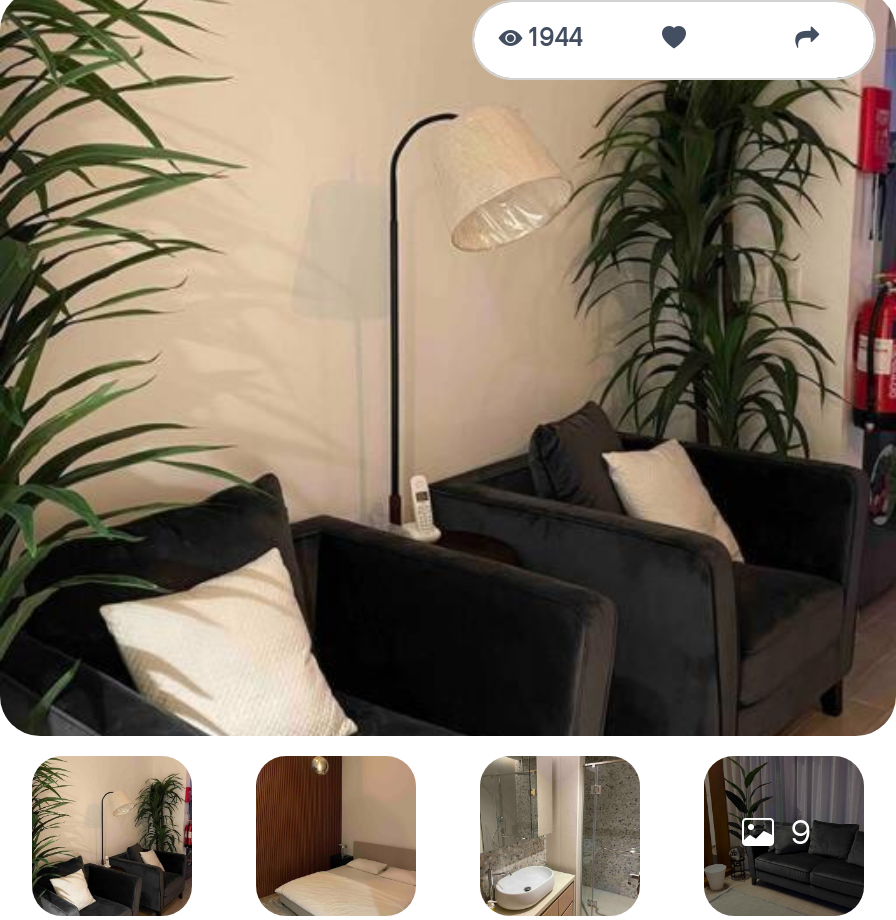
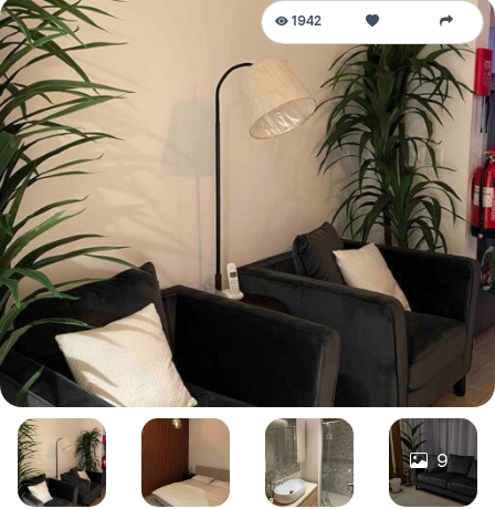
- 1944
+ 1942
